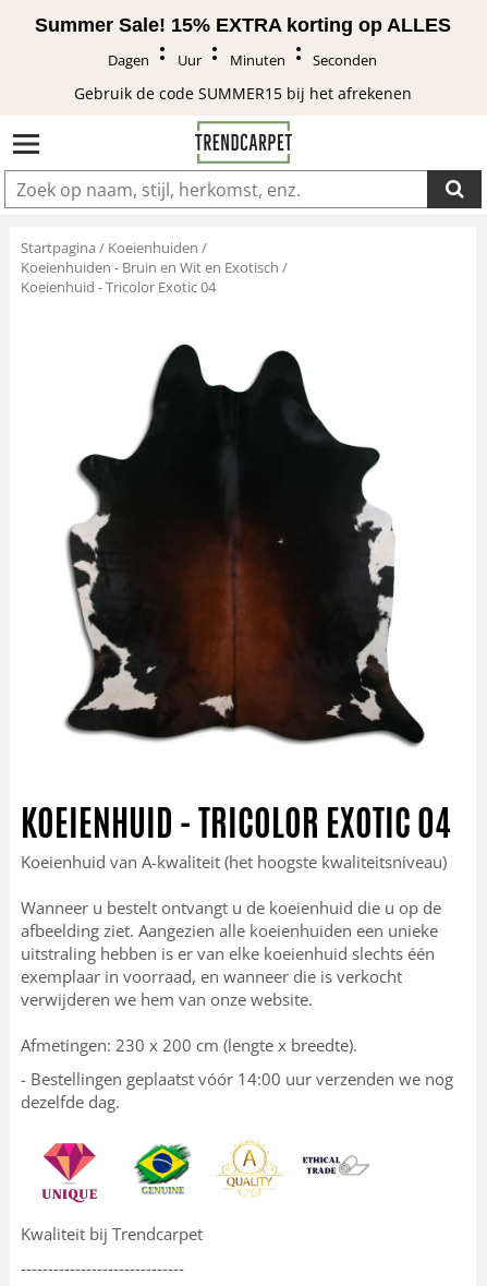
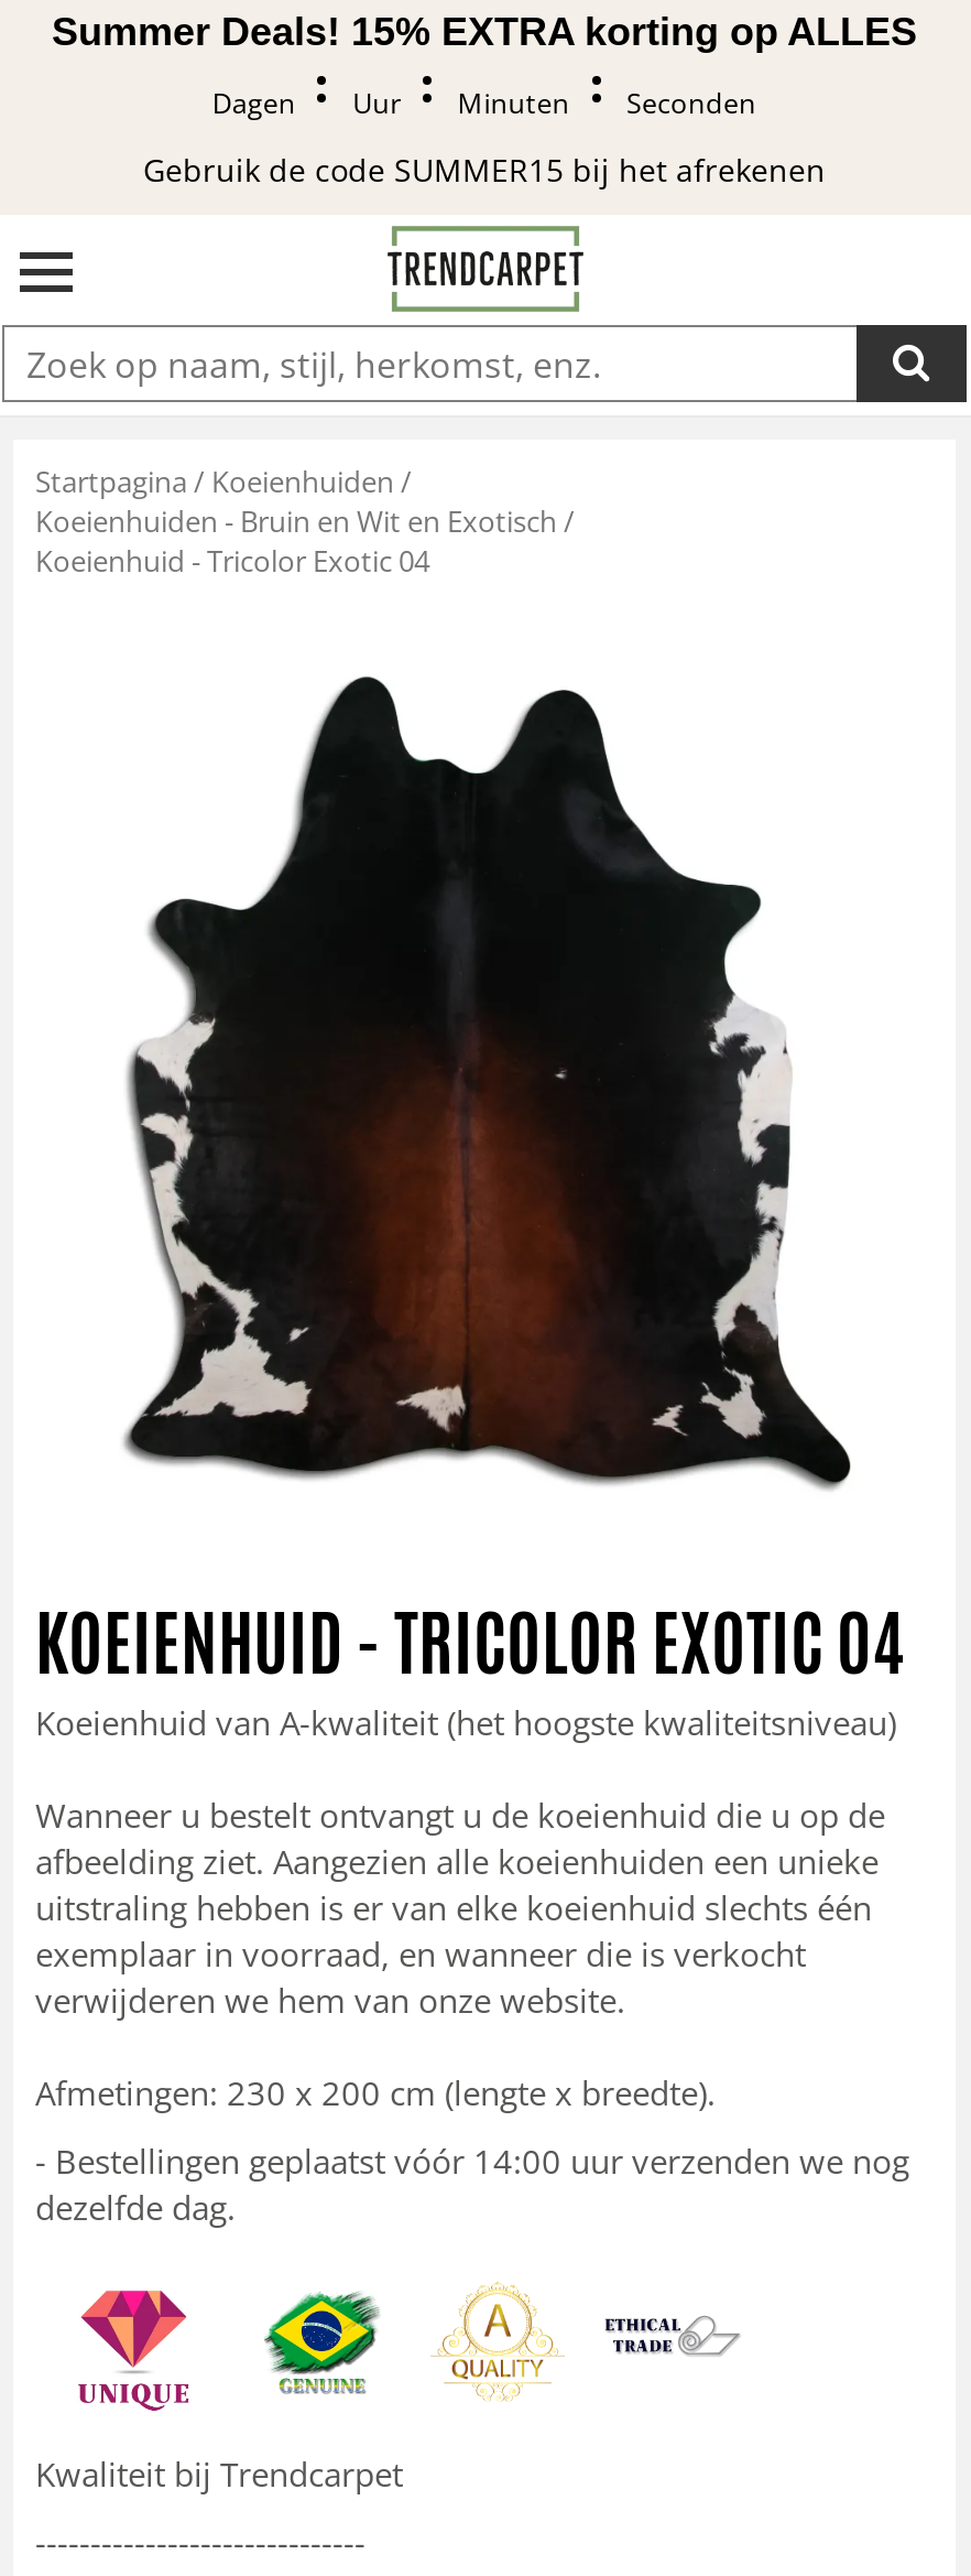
- Summer Sale! 15% EXTRA korting op ALLES
+ Summer Deals! 15% EXTRA korting op ALLES
